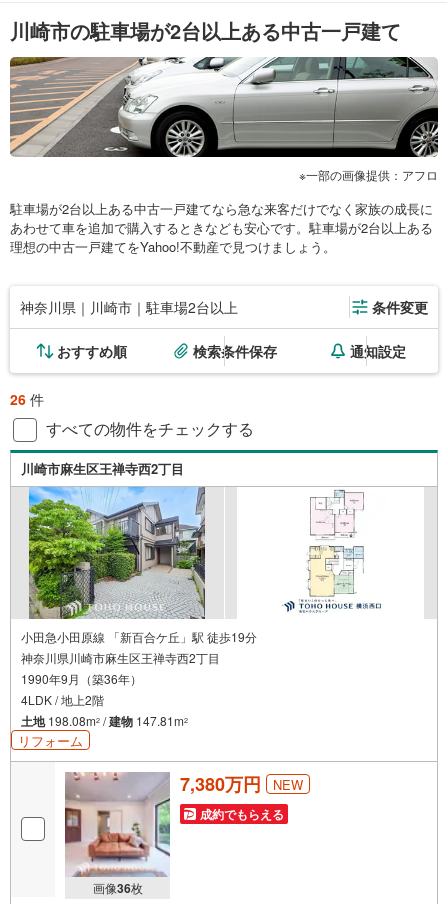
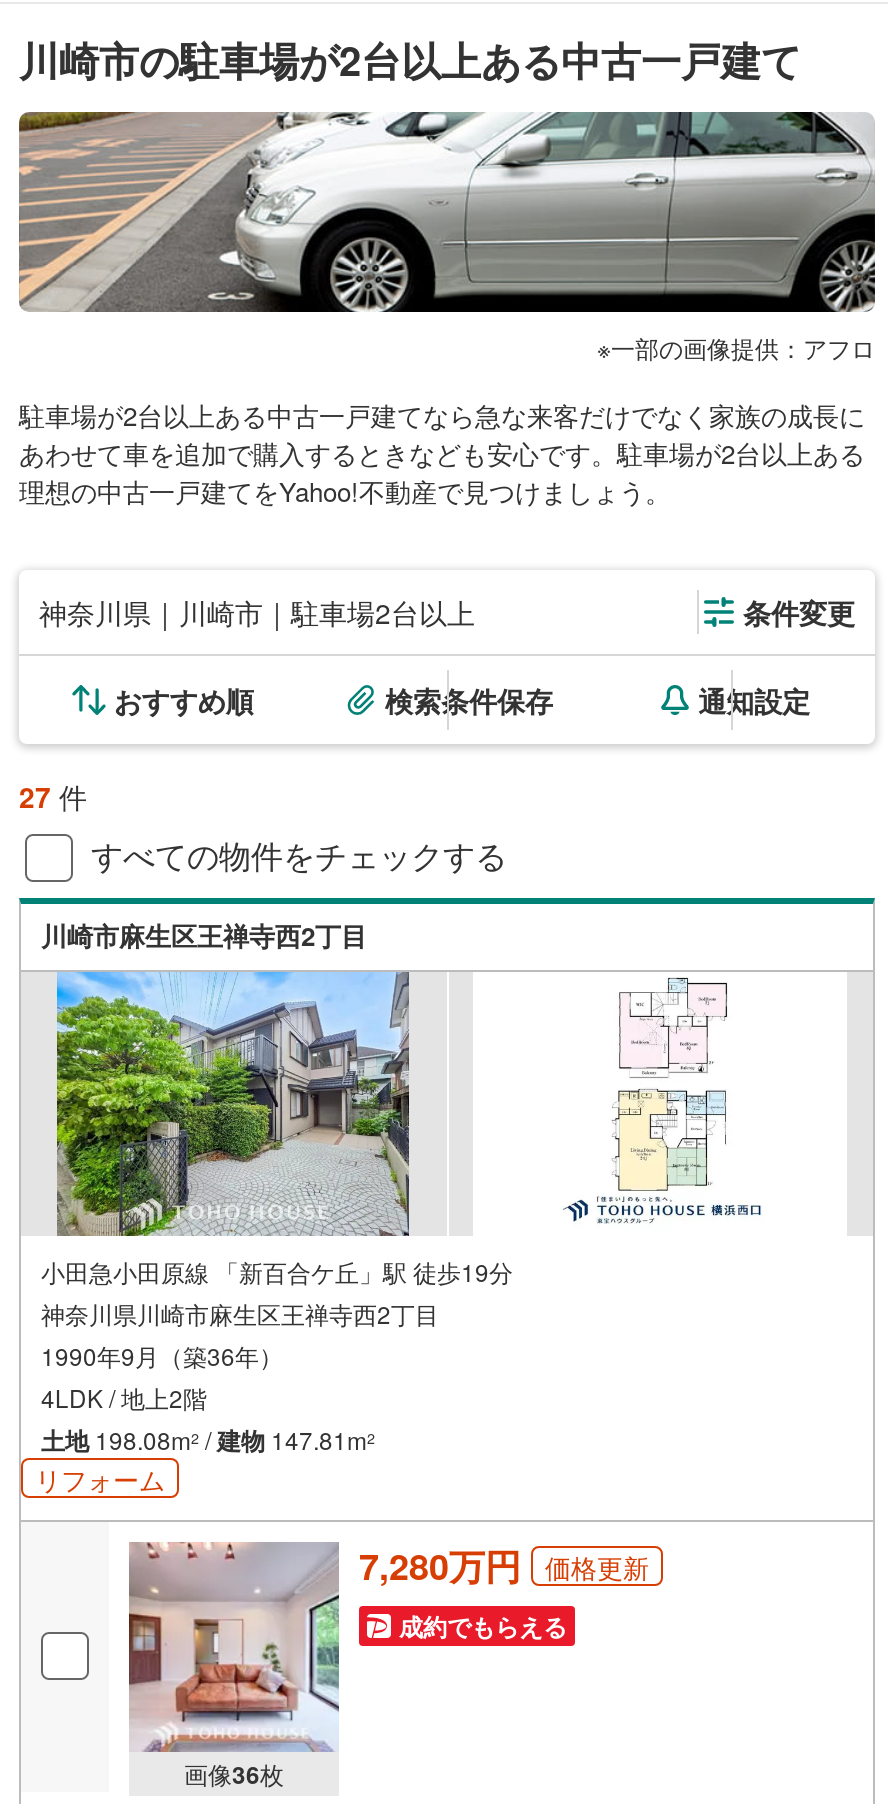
- 26件
+ 27件

- 7,380万円
- NEW
+ 7,280万円
+ 価格更新
